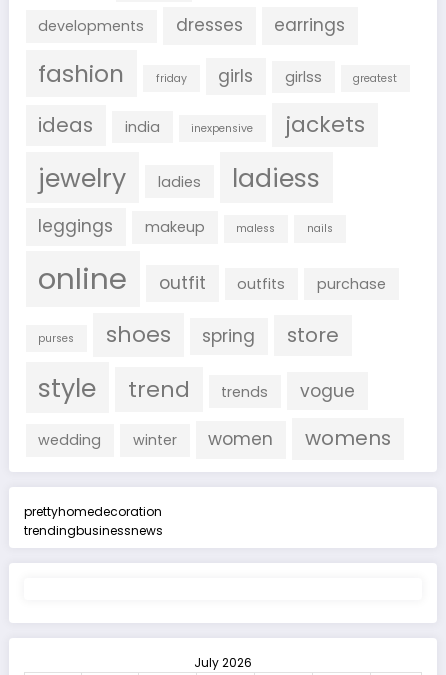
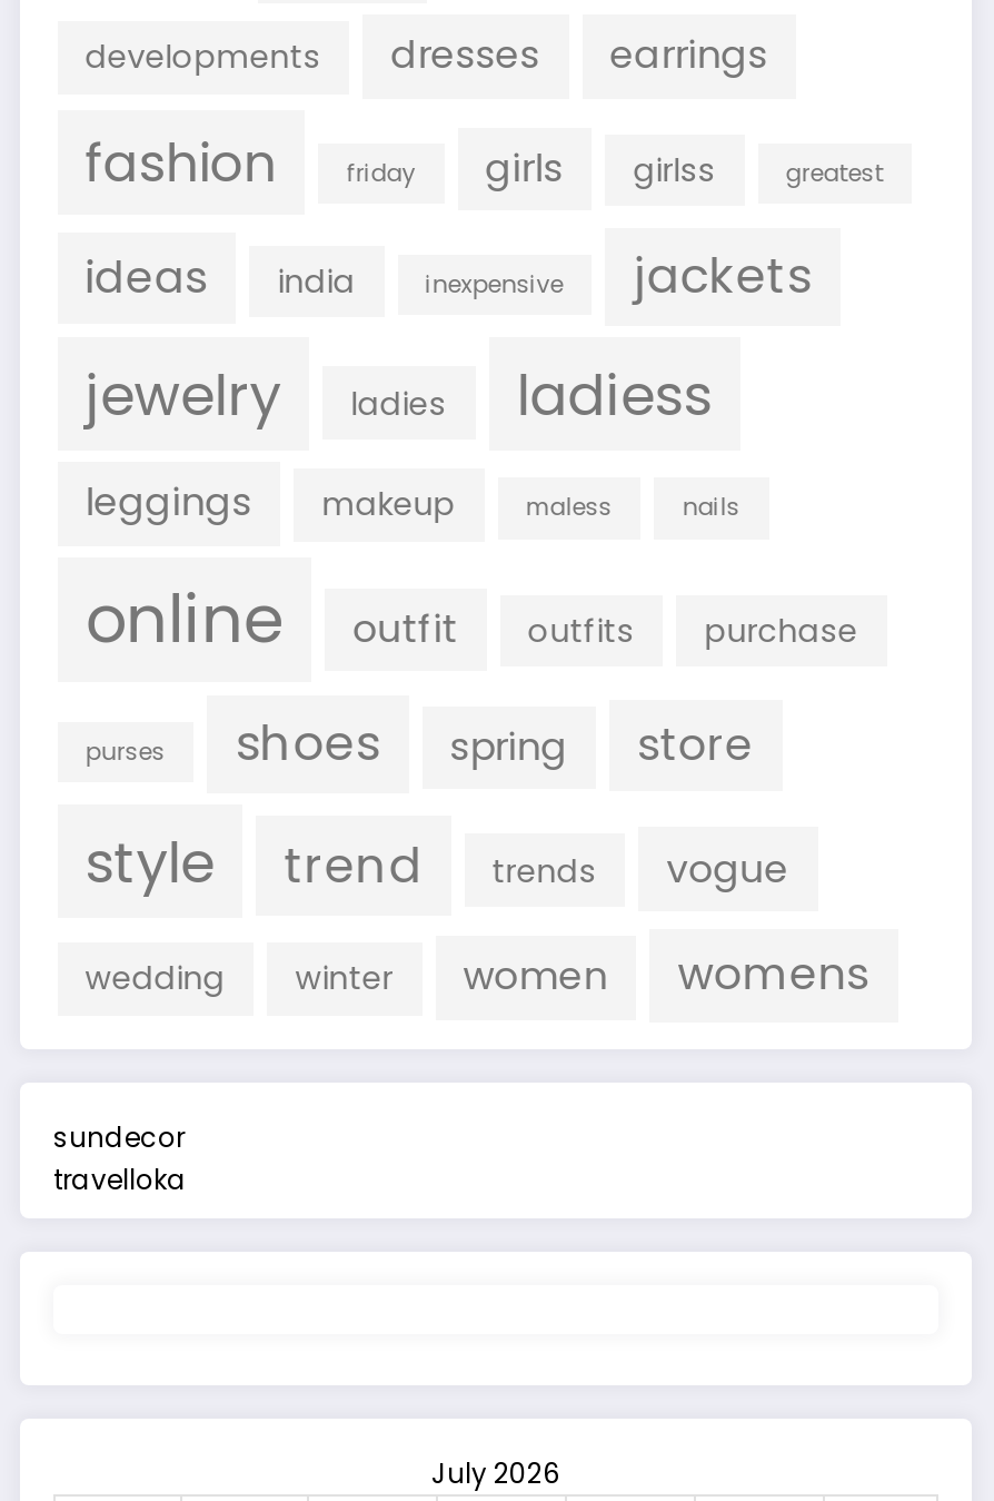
- prettyhomedecoration
- trendingbusinessnews
+ sundecor
+ travelloka
